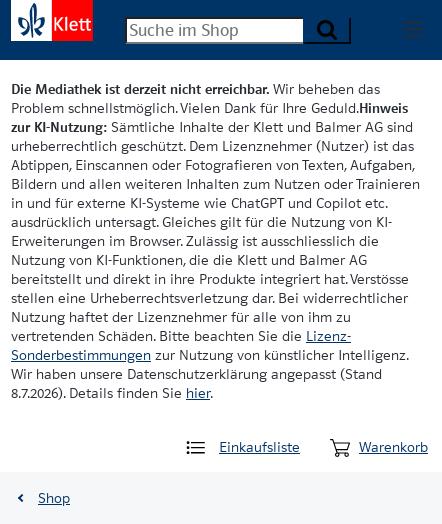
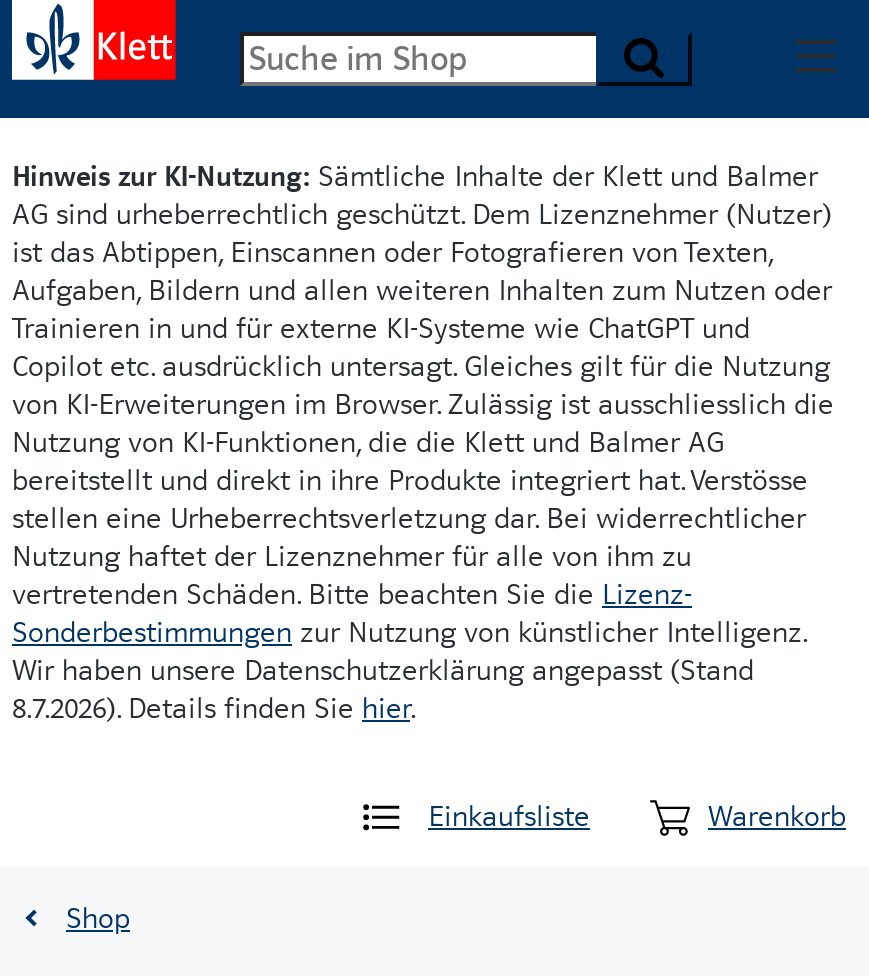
- Die Mediathek ist derzeit nicht erreichbar. Wir beheben das
- Problem schnellstmöglich. Vielen Dank für Ihre Geduld.Hinweis
- zur KI-Nutzung: Sämtliche Inhalte der Klett und Balmer AG sind
- urheberrechtlich geschützt. Dem Lizenznehmer (Nutzer) ist das
- Abtippen, Einscannen oder Fotografieren von Texten, Aufgaben,
- Bildern und allen weiteren Inhalten zum Nutzen oder Trainieren
- in und für externe KI-Systeme wie ChatGPT und Copilot etc.
- ausdrücklich untersagt. Gleiches gilt für die Nutzung von KI-
- Erweiterungen im Browser. Zulässig ist ausschliesslich die
+ Hinweis zur KI-Nutzung: Sämtliche Inhalte der Klett und Balmer
+ AG sind urheberrechtlich geschützt. Dem Lizenznehmer (Nutzer)
+ ist das Abtippen, Einscannen oder Fotografieren von Texten,
+ Aufgaben, Bildern und allen weiteren Inhalten zum Nutzen oder
+ Trainieren in und für externe KI-Systeme wie ChatGPT und
+ Copilot etc. ausdrücklich untersagt. Gleiches gilt für die Nutzung
+ von KI-Erweiterungen im Browser. Zulässig ist ausschliesslich die
